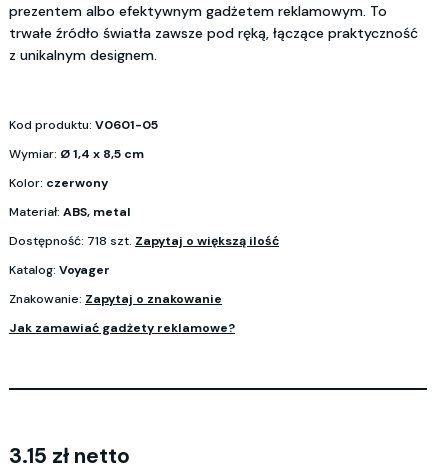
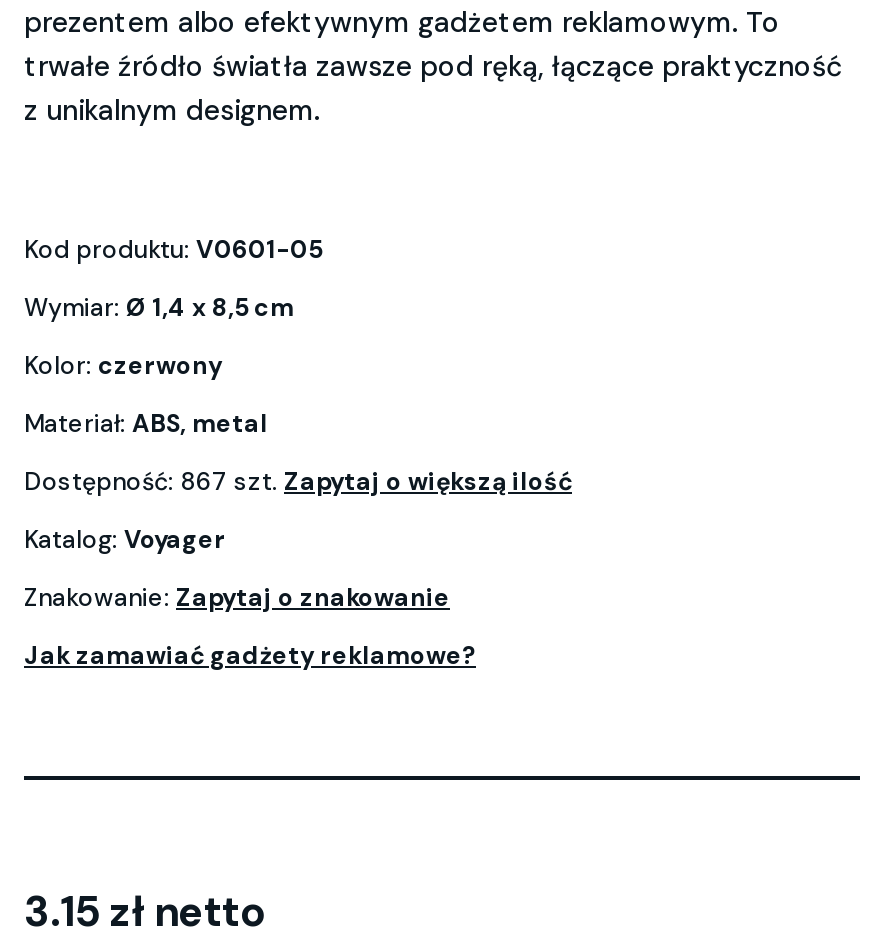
- Dostępność: 718 szt. Zapytaj o większą ilość
+ Dostępność: 867 szt. Zapytaj o większą ilość
